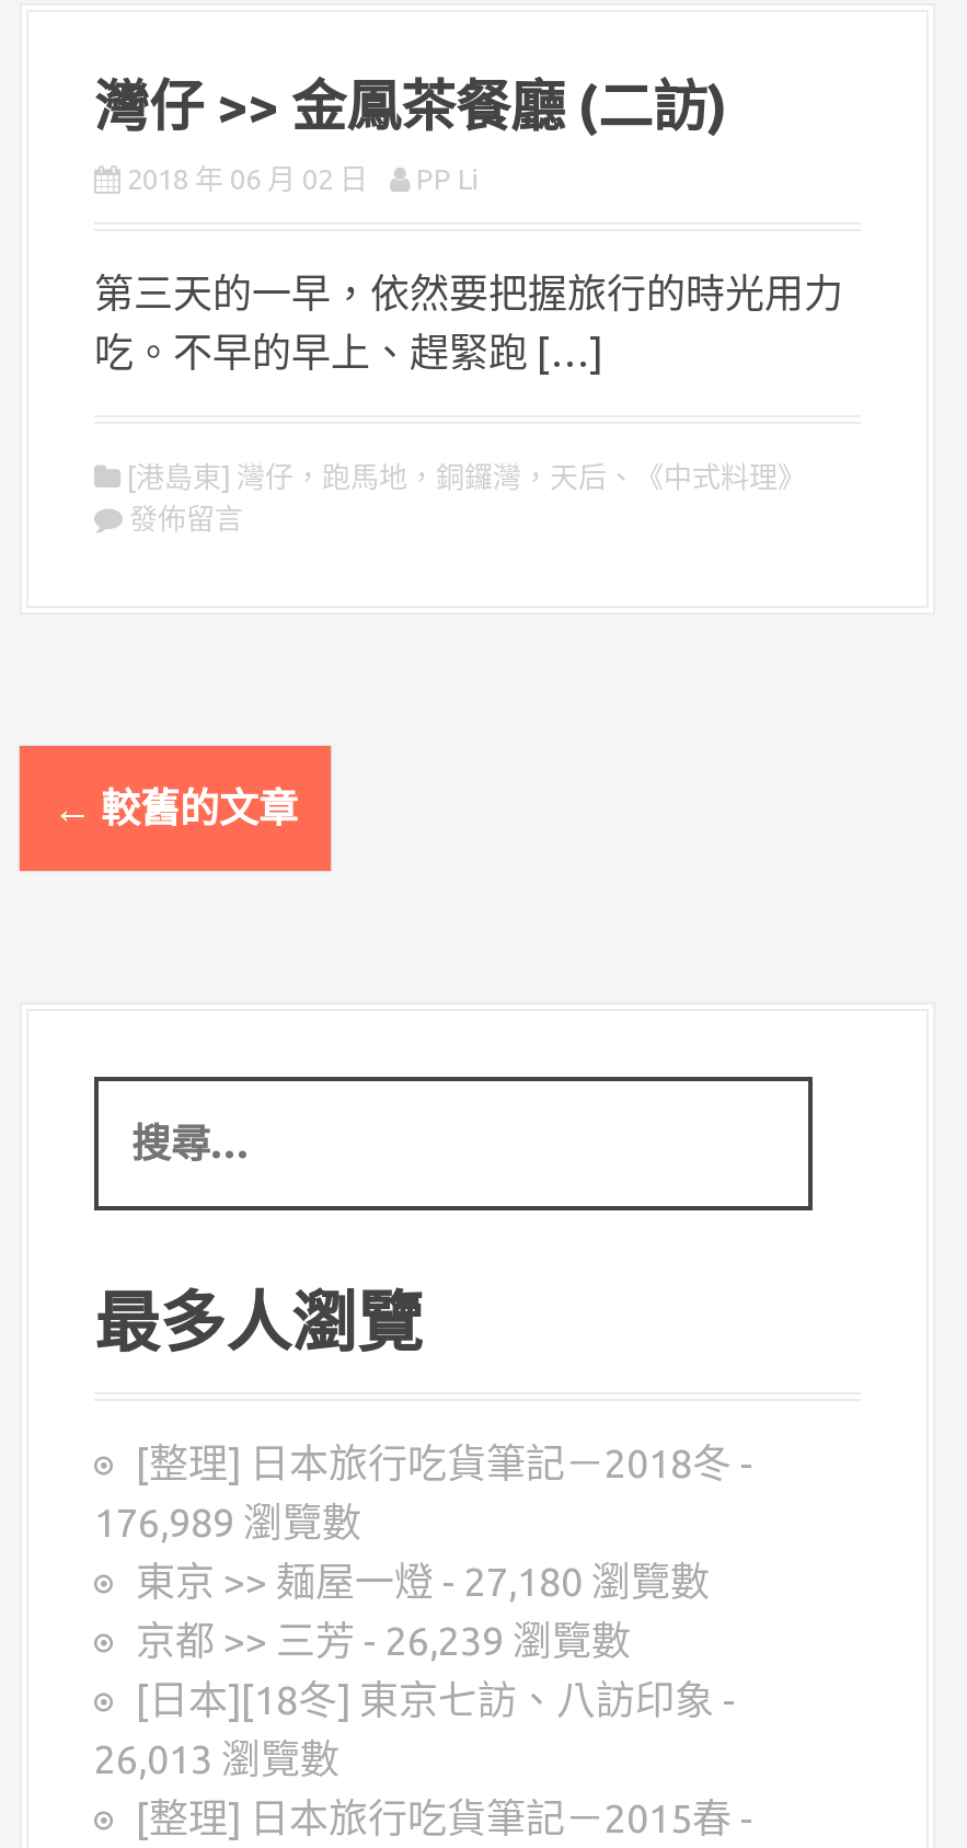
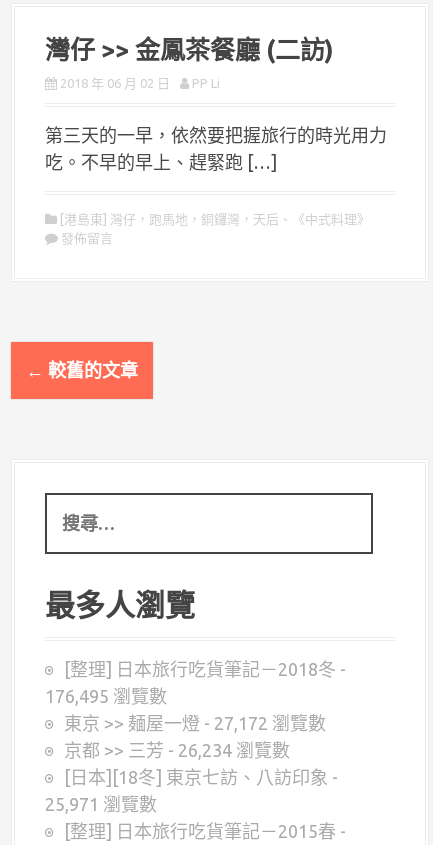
- 176,989 瀏覽數
+ 176,495 瀏覽數

- 東京 >> 麺屋一燈- 27,180 瀏覽數
+ 東京 >> 麺屋一燈- 27,172 瀏覽數

- 京都 >> 三芳- 26,239 瀏覽數
+ 京都 >> 三芳- 26,234 瀏覽數

- 26,013 瀏覽數
+ 25,971 瀏覽數
